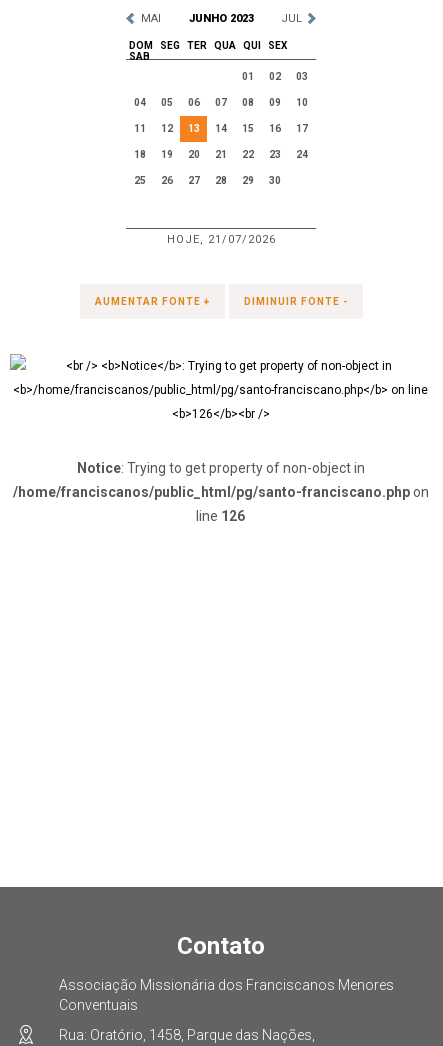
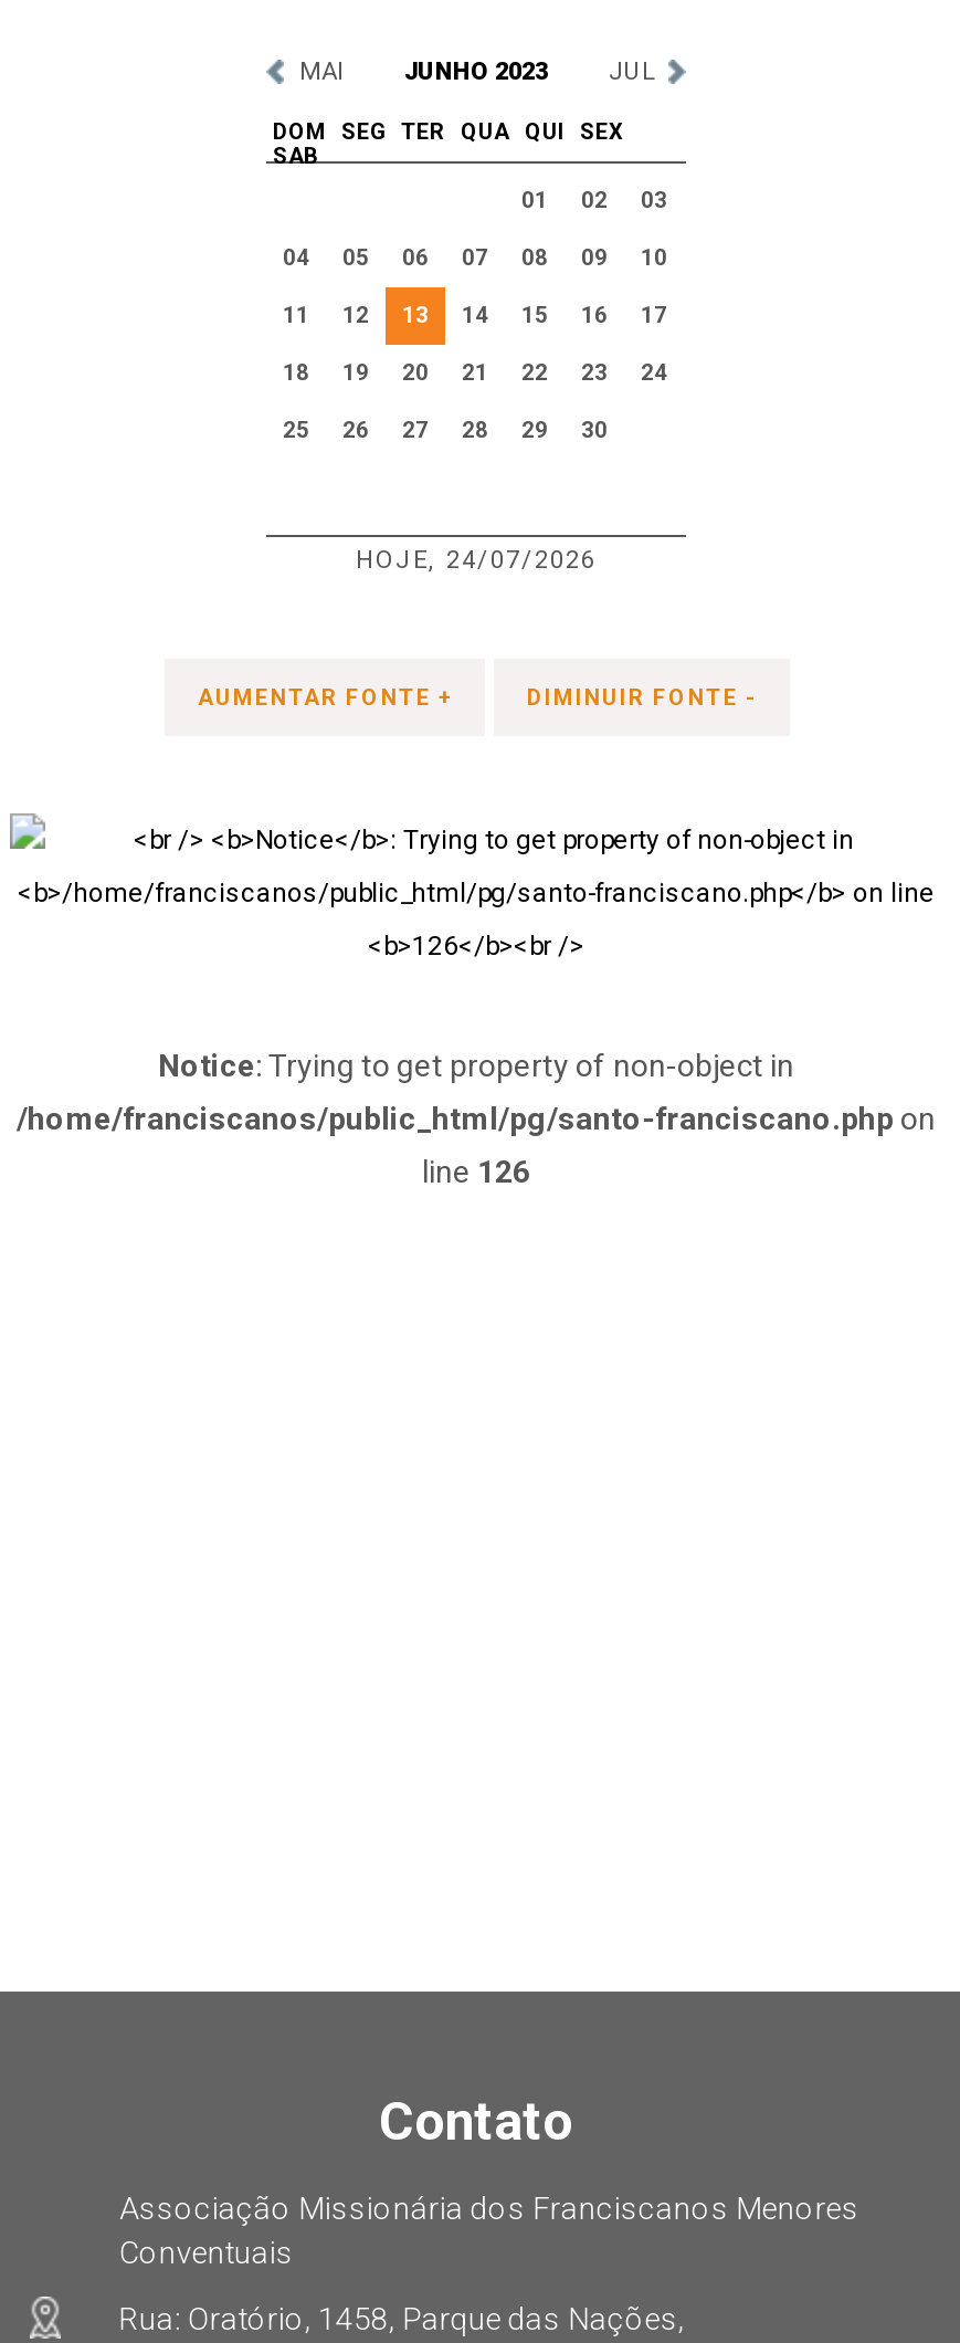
- HOJE, 21/07/2026
+ HOJE, 24/07/2026
